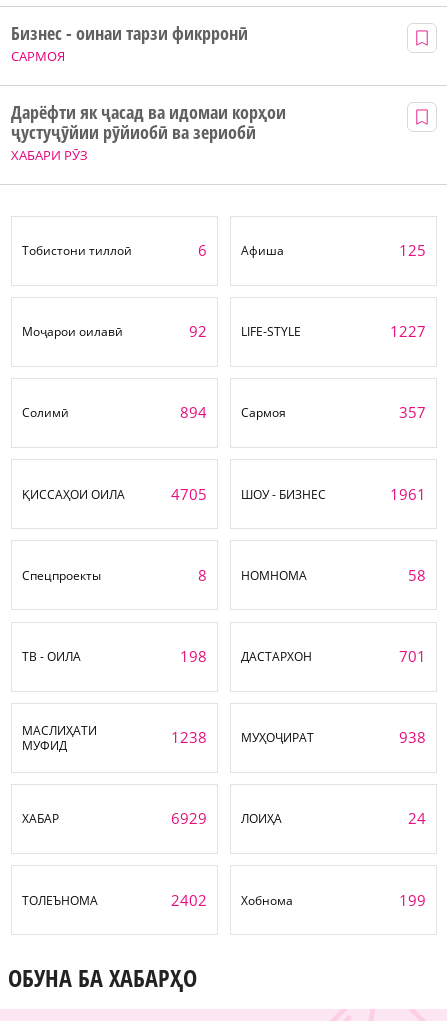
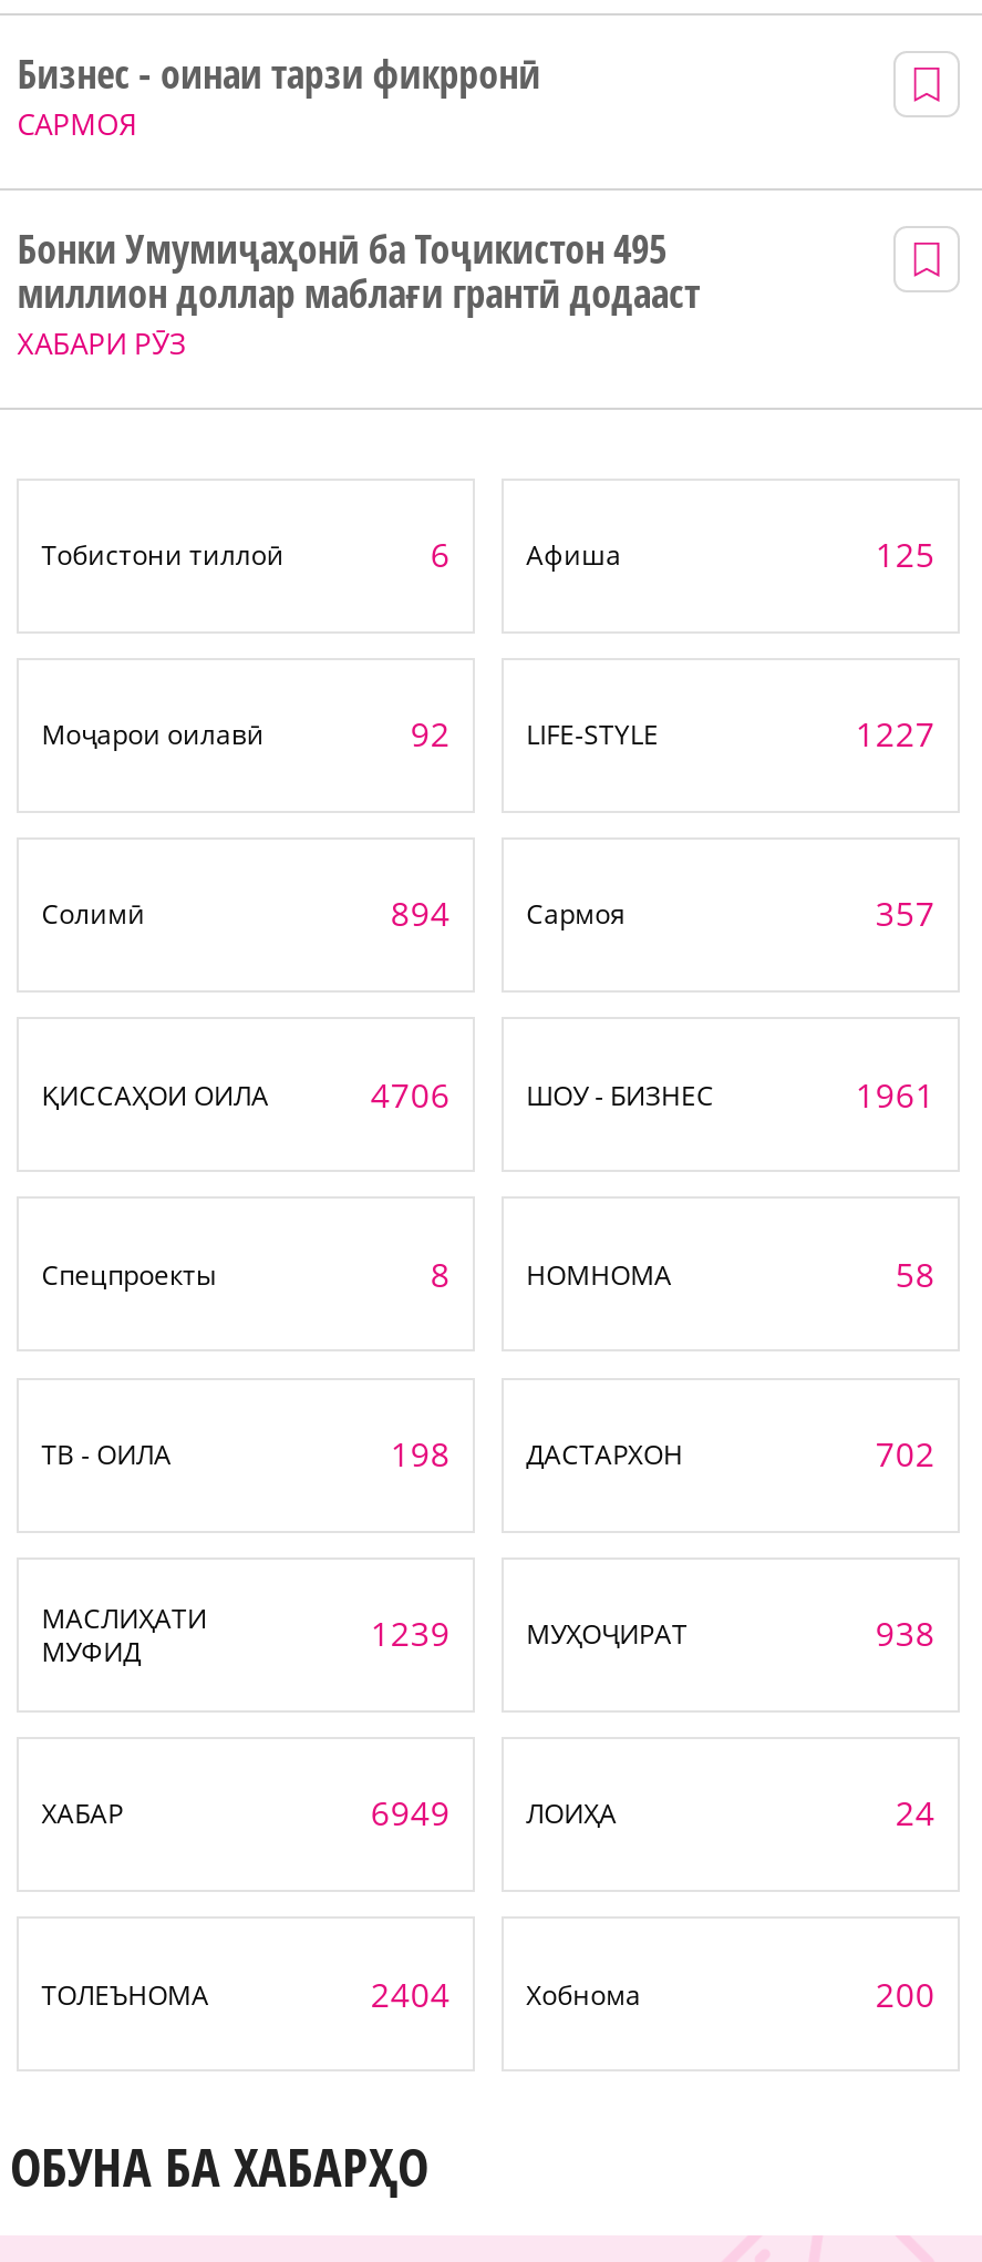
- Дарёфти як ҷасад ва идомаи корҳои
- ҷустуҷӯйии рӯйиобӣ ва зериобӣ
+ Бонки Умумиҷаҳонӣ ба Тоҷикистон 495
+ миллион доллар маблағи грантӣ додааст

- 4705
+ 4706

- 701
+ 702

- 1238
+ 1239

- 6929
+ 6949

- 2402
+ 2404

- 199
+ 200
